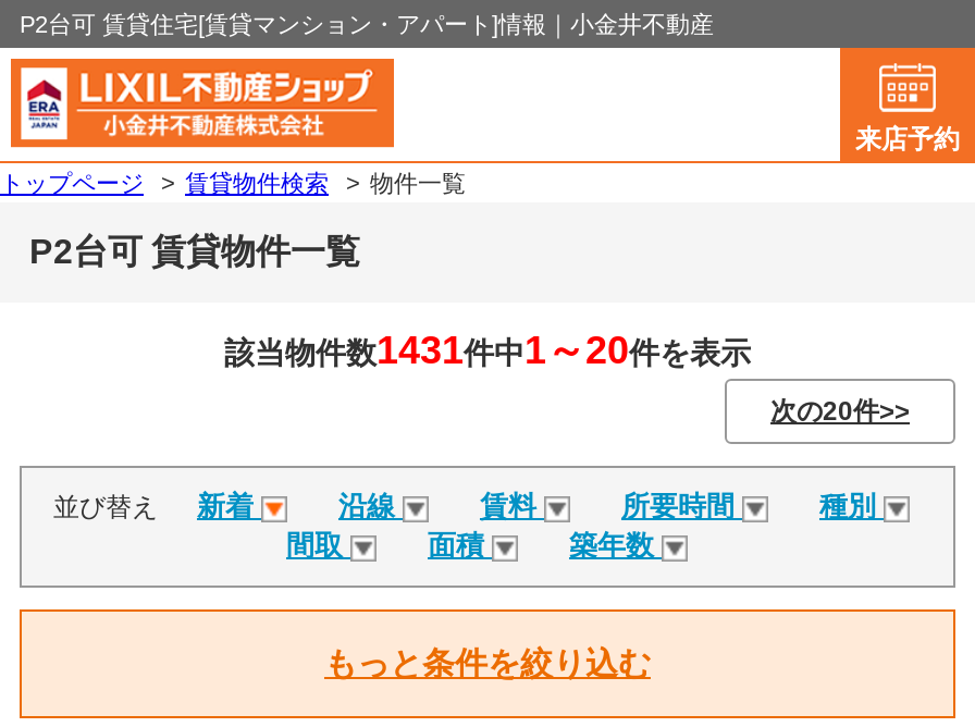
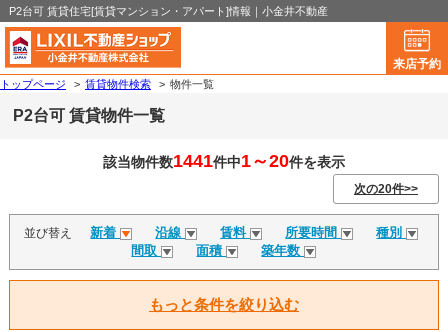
- 該当物件数1431件中1～20件を表示
+ 該当物件数1441件中1～20件を表示
